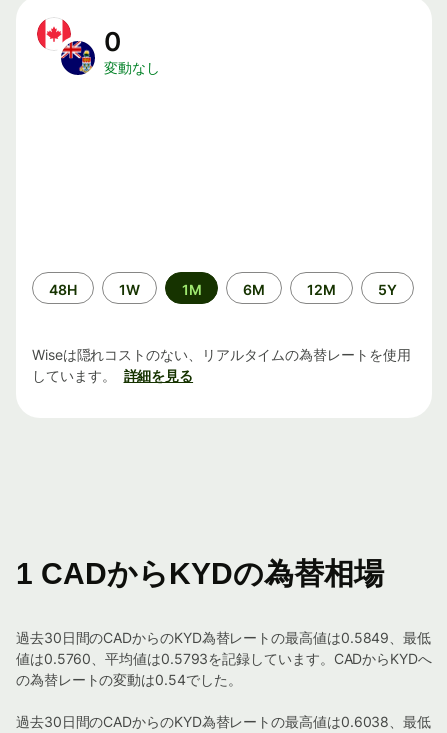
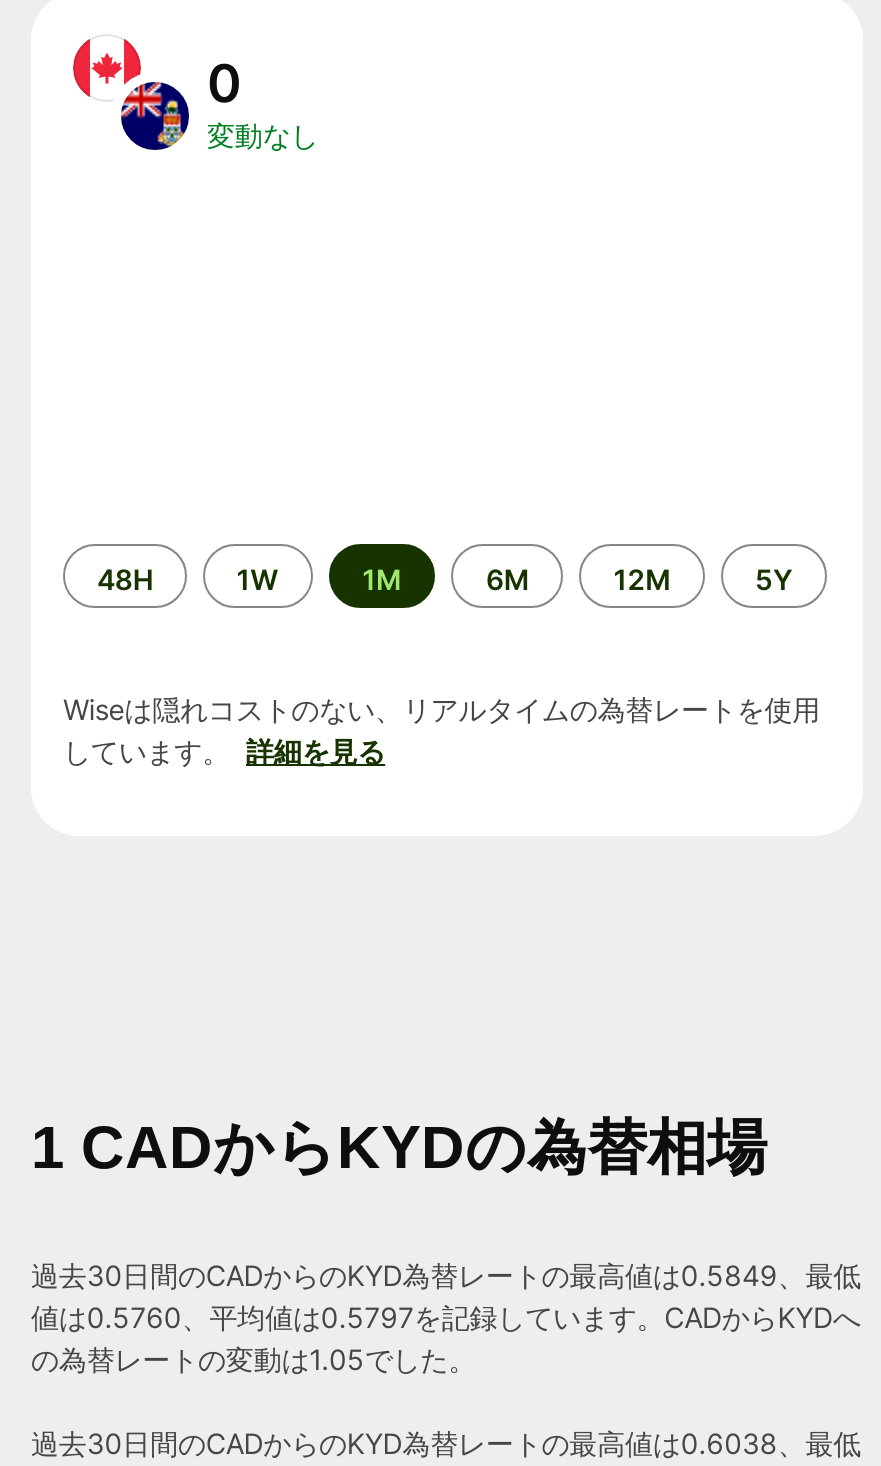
- 値は0.5760、平均値は0.5793を記録しています。CADからKYDへ
+ 値は0.5760、平均値は0.5797を記録しています。CADからKYDへ

- の為替レートの変動は0.54でした。
+ の為替レートの変動は1.05でした。
